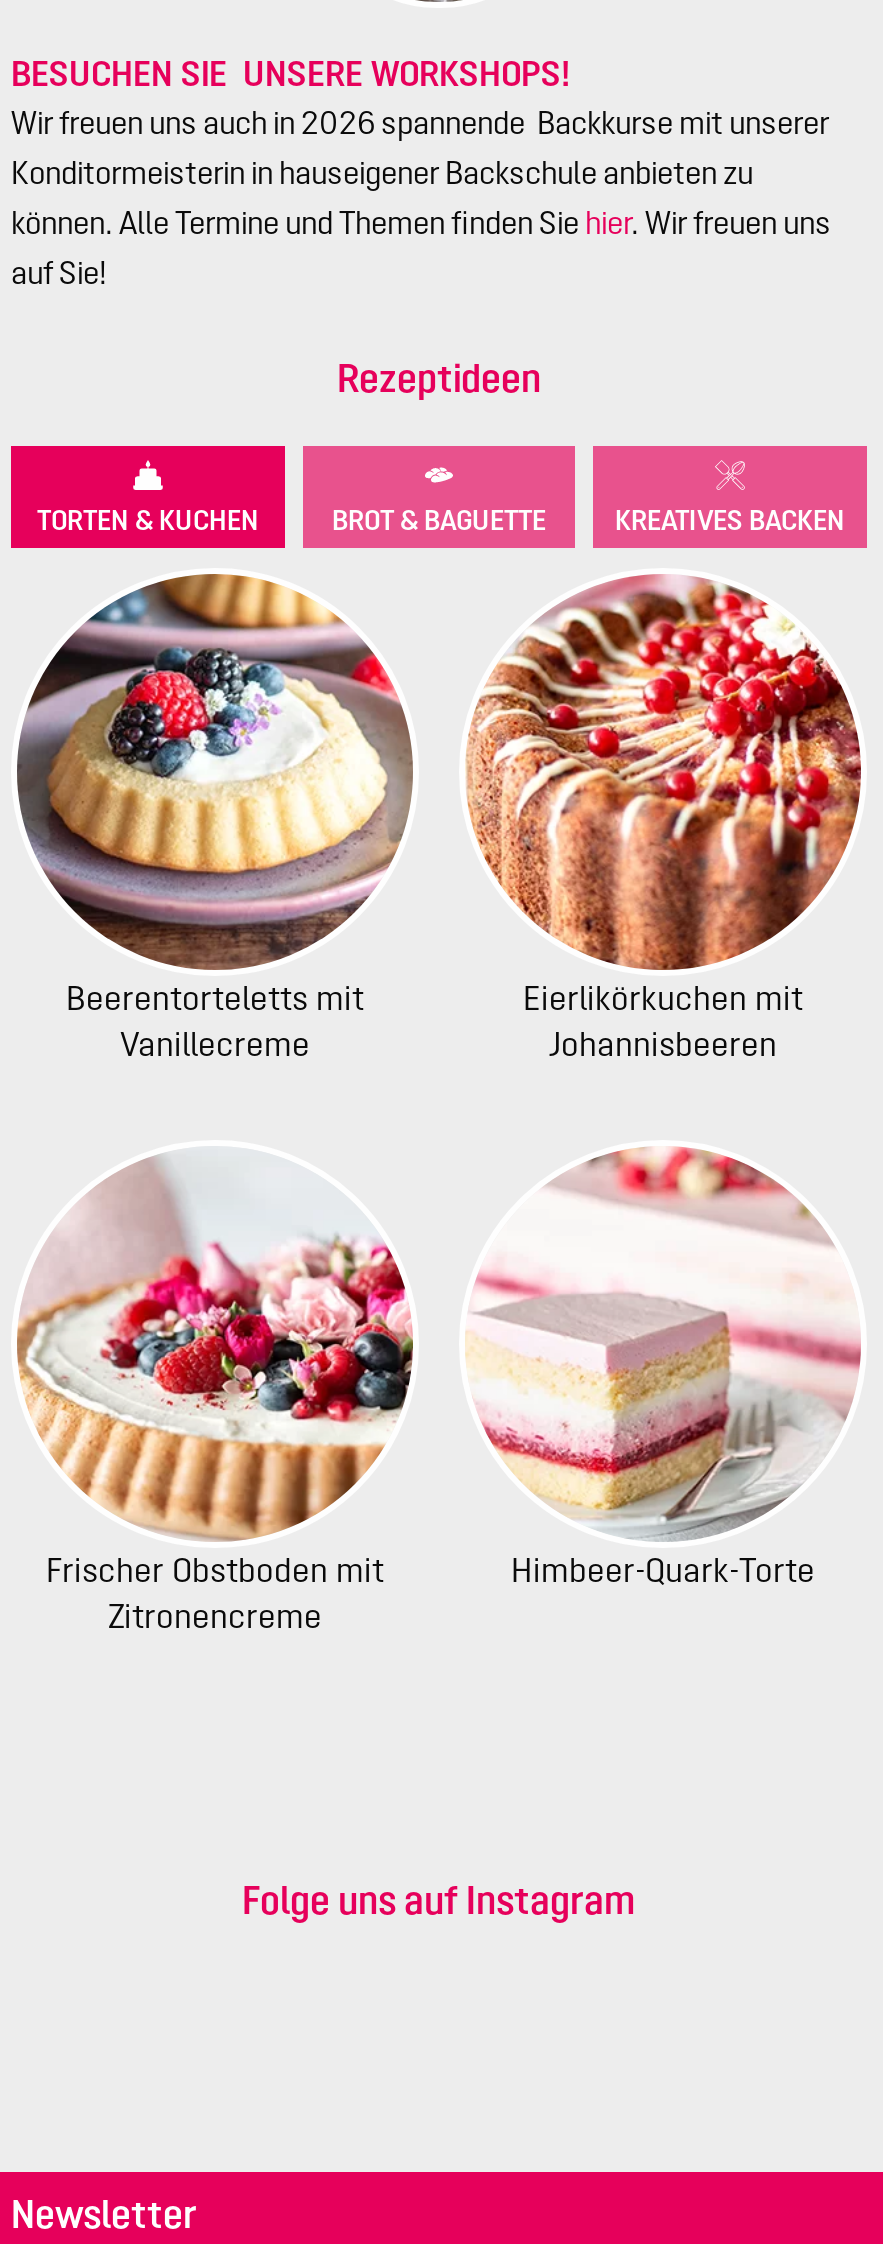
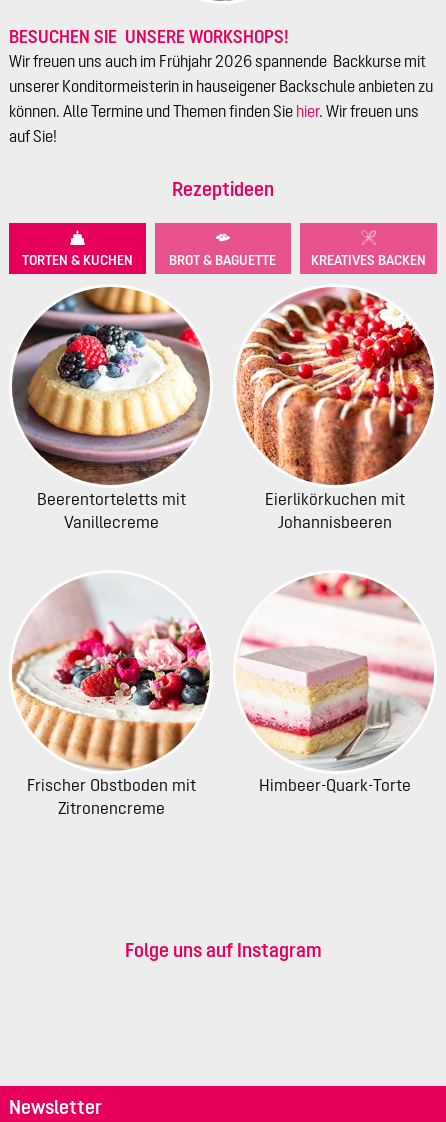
- Wir freuen uns auch in 2026 spannende Backkurse mit unserer
- Konditormeisterin in hauseigener Backschule anbieten zu
+ Wir freuen uns auch im Frühjahr 2026 spannende Backkurse mit
+ unserer Konditormeisterin in hauseigener Backschule anbieten zu
